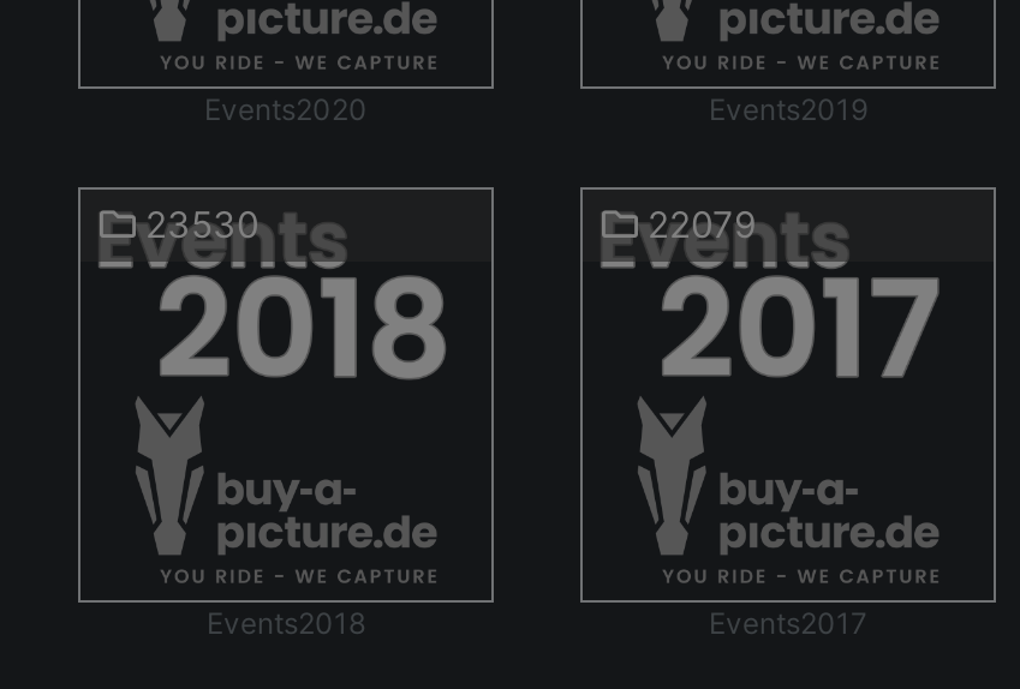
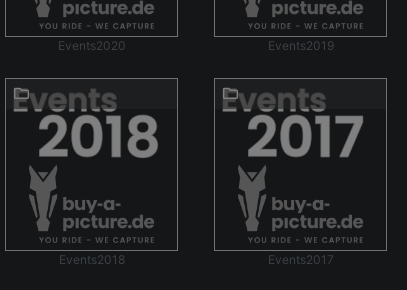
- 23530

- 22079
